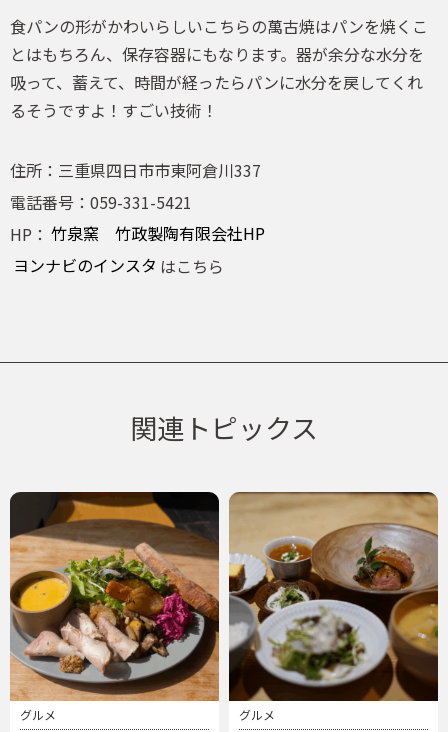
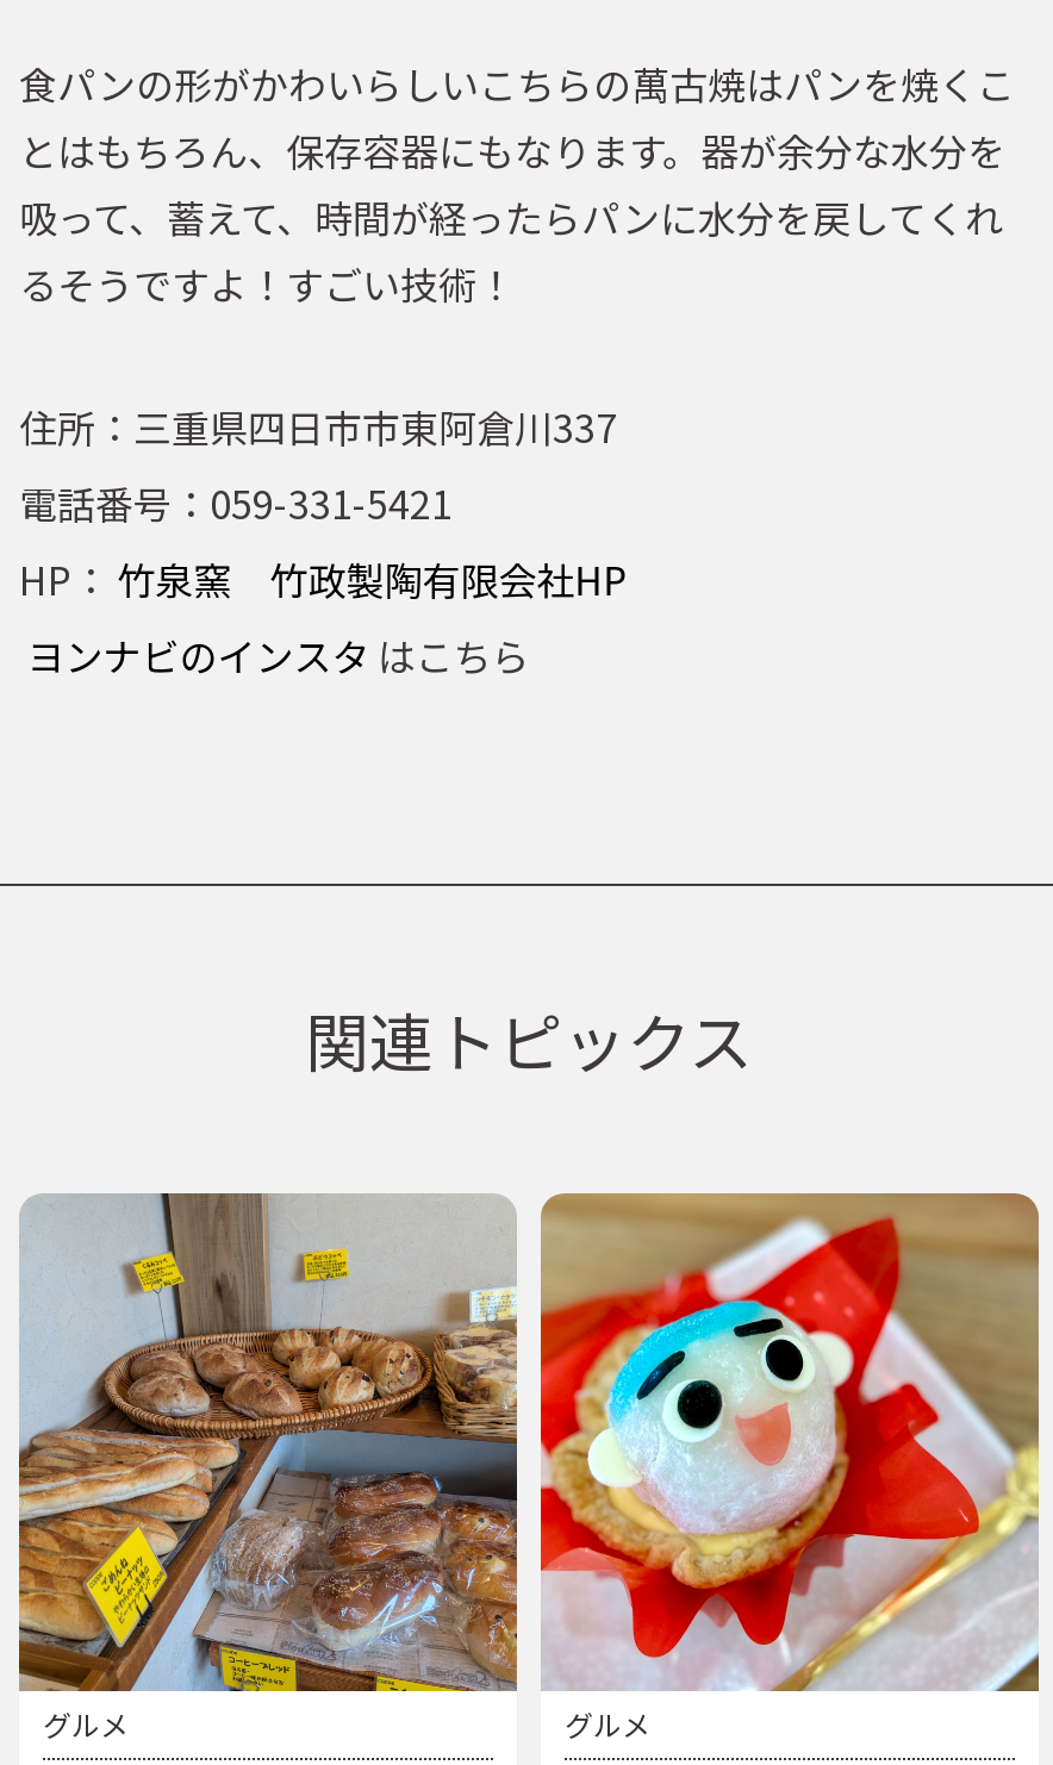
- [image]
+ [image]

- [image]
+ [image]
